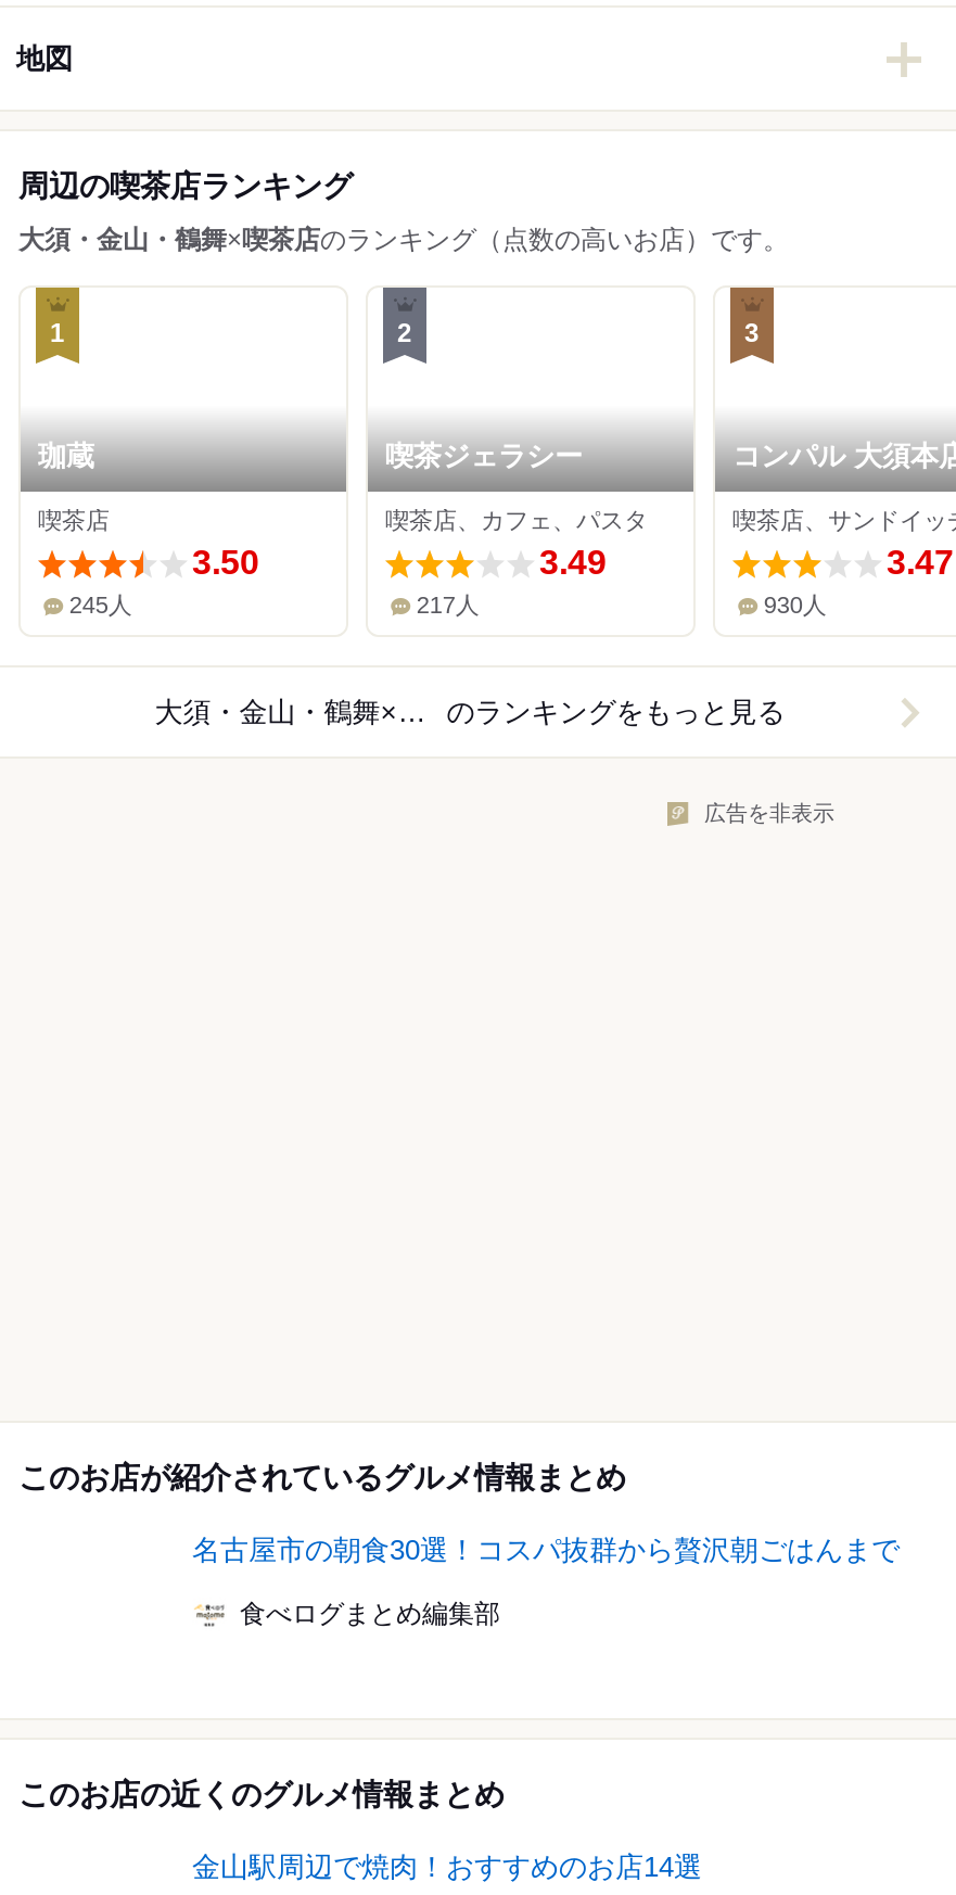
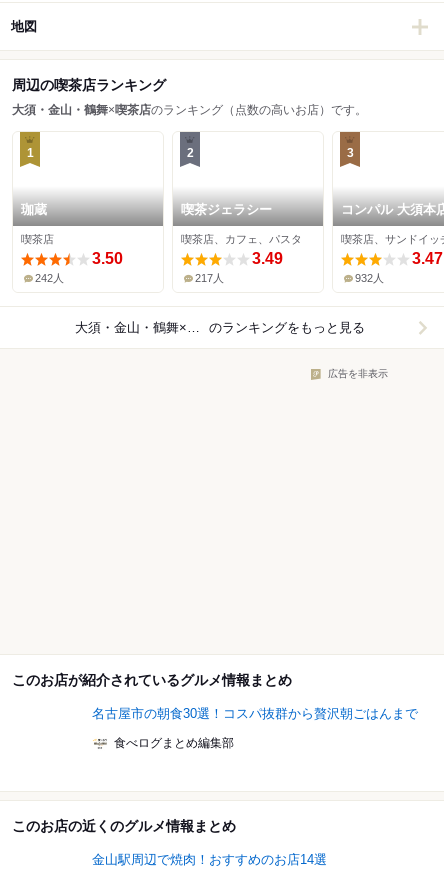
- 245人
+ 242人

- 930人
+ 932人
